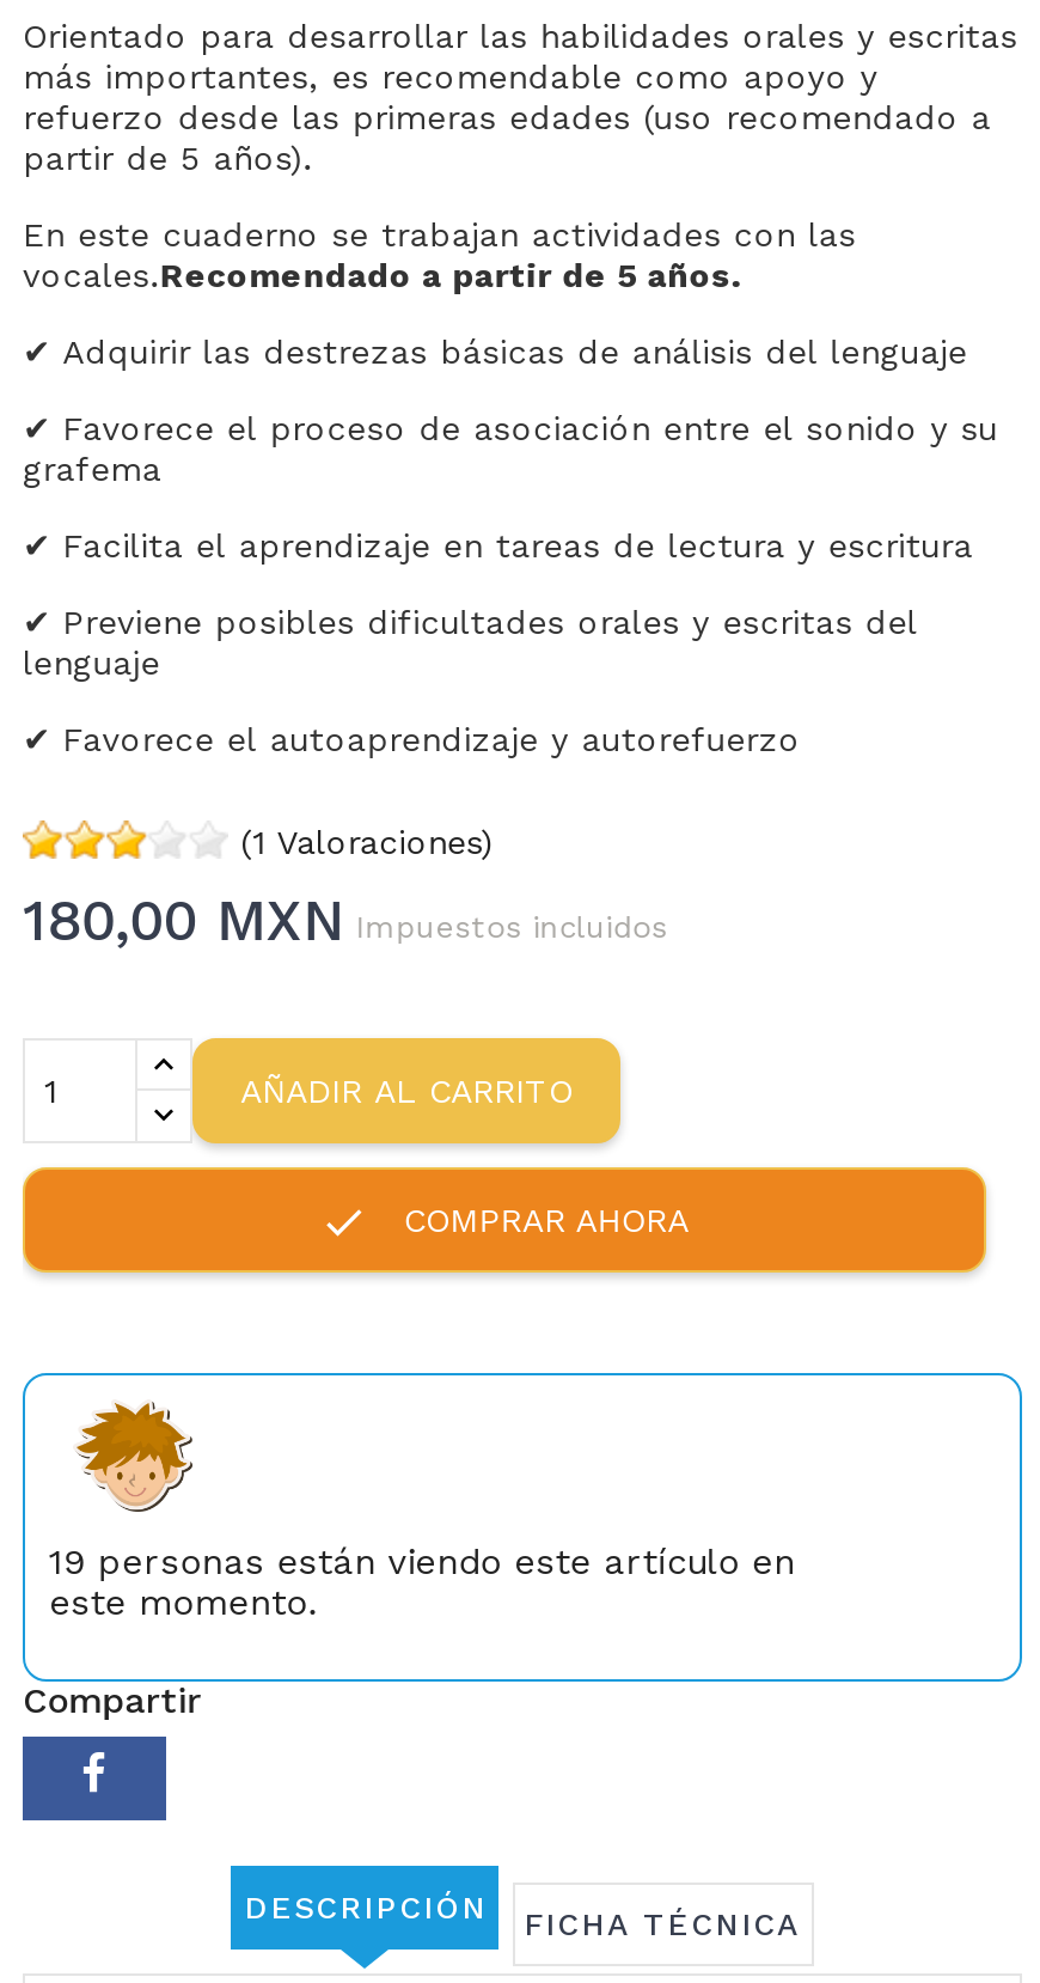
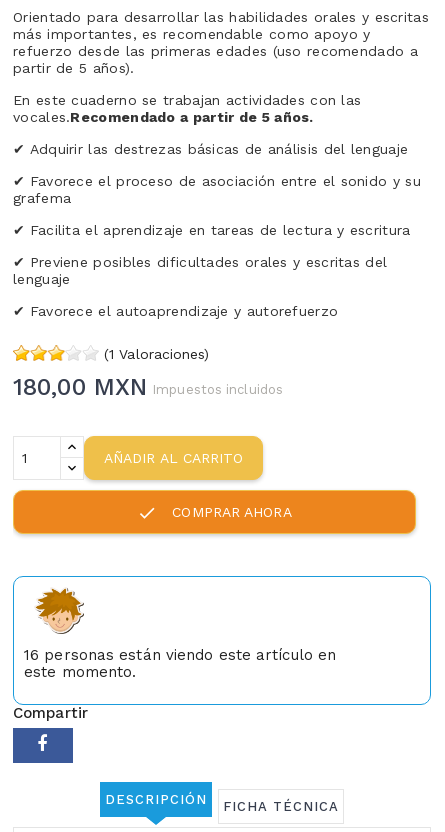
- 19 personas están viendo este artículo en
+ 16 personas están viendo este artículo en
